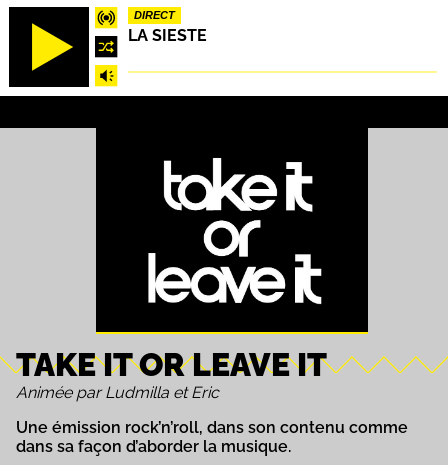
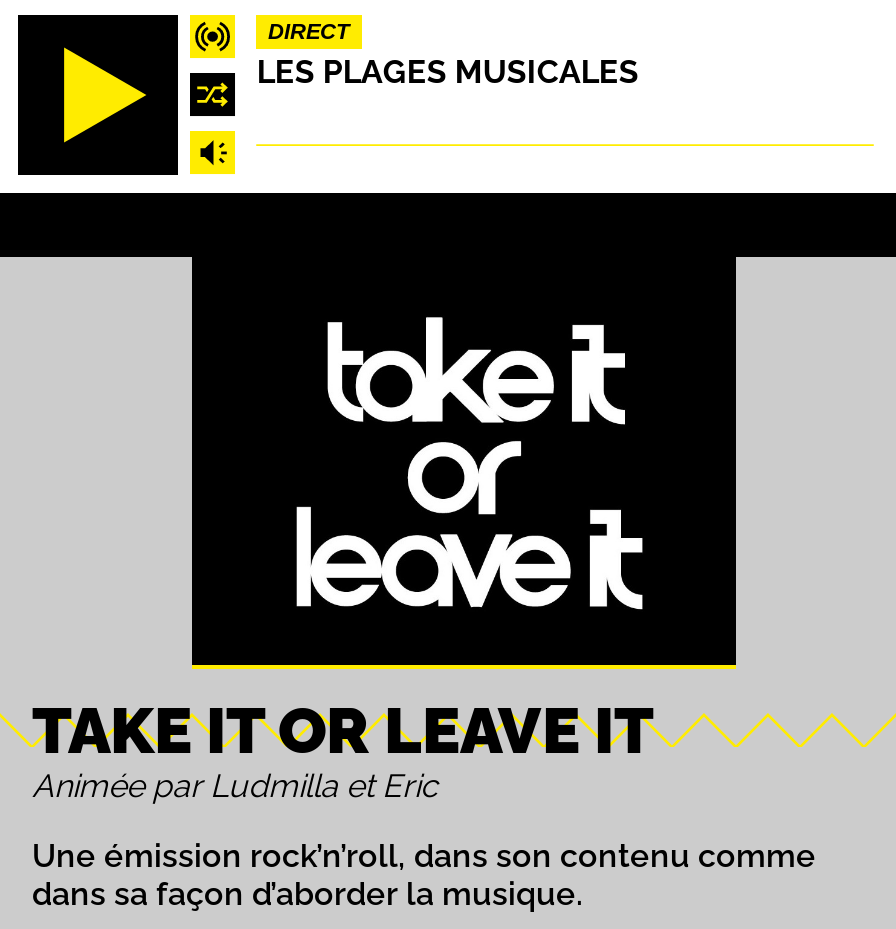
- LA SIESTE
+ LES PLAGES MUSICALES
